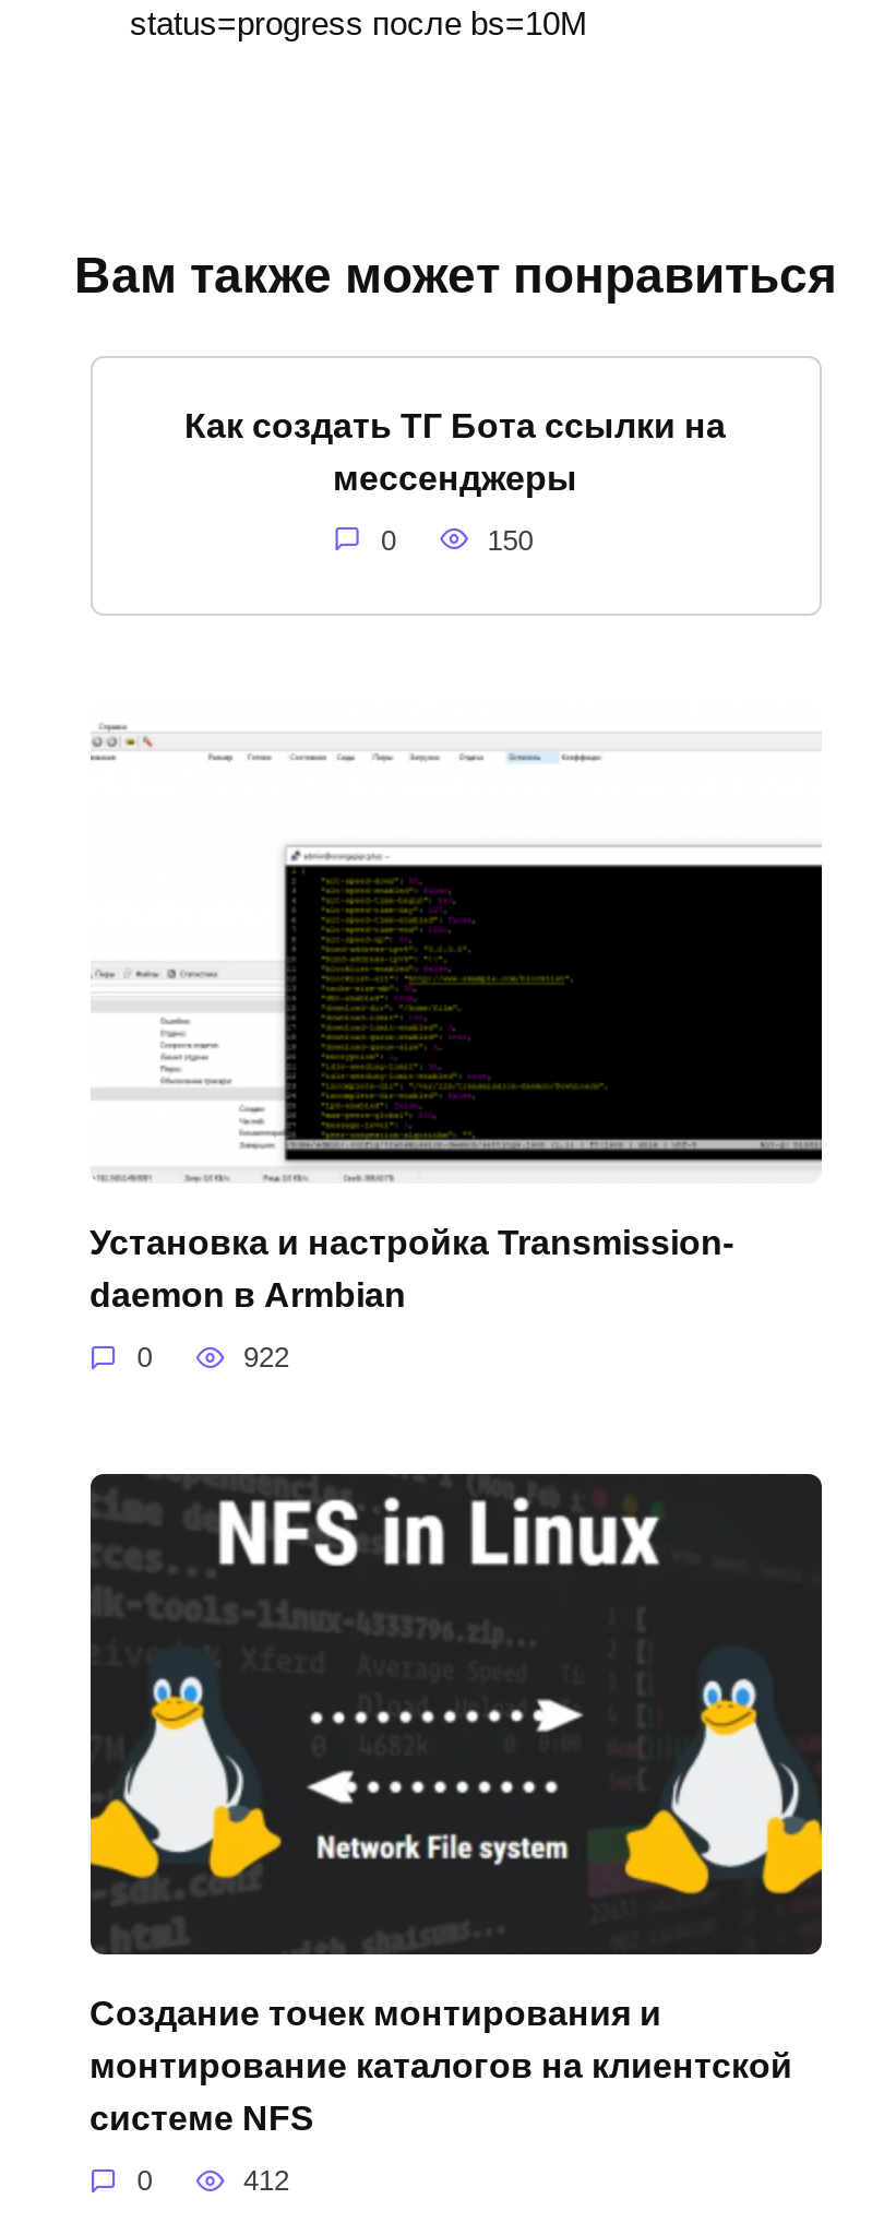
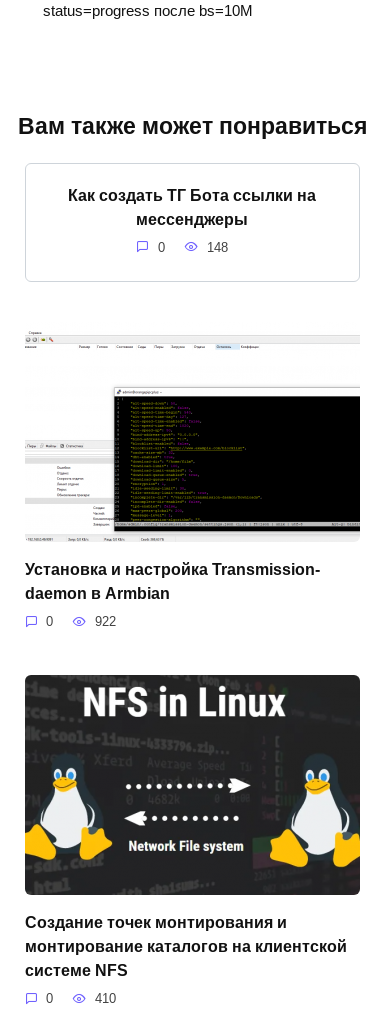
- 150
+ 148

- 412
+ 410
